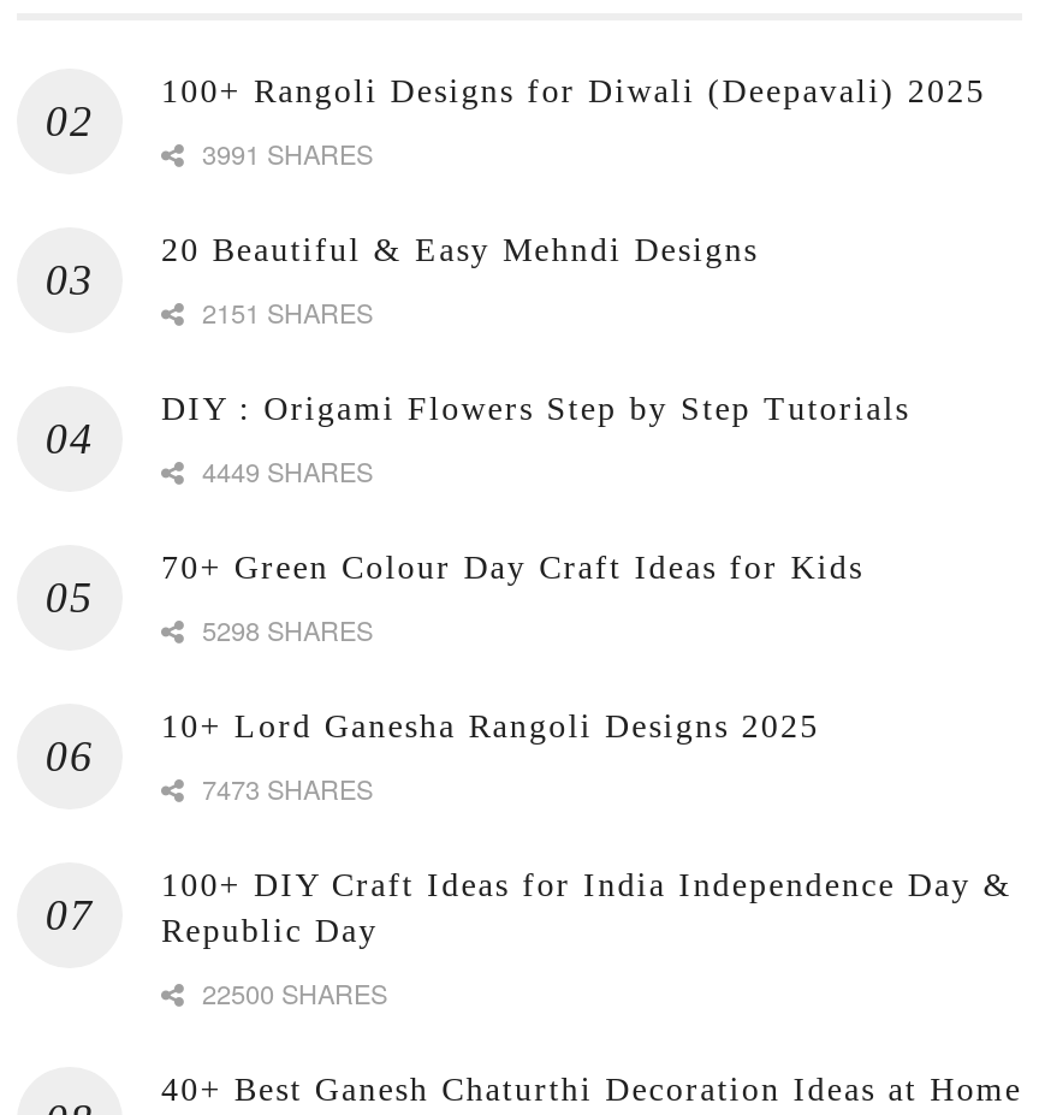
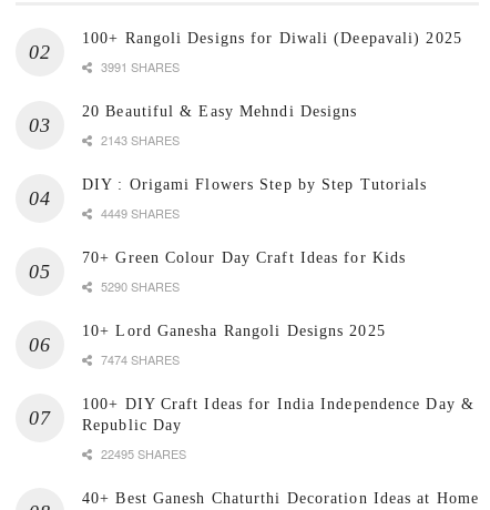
- 2151 SHARES
+ 2143 SHARES

- 5298 SHARES
+ 5290 SHARES

- 7473 SHARES
+ 7474 SHARES

- 22500 SHARES
+ 22495 SHARES
